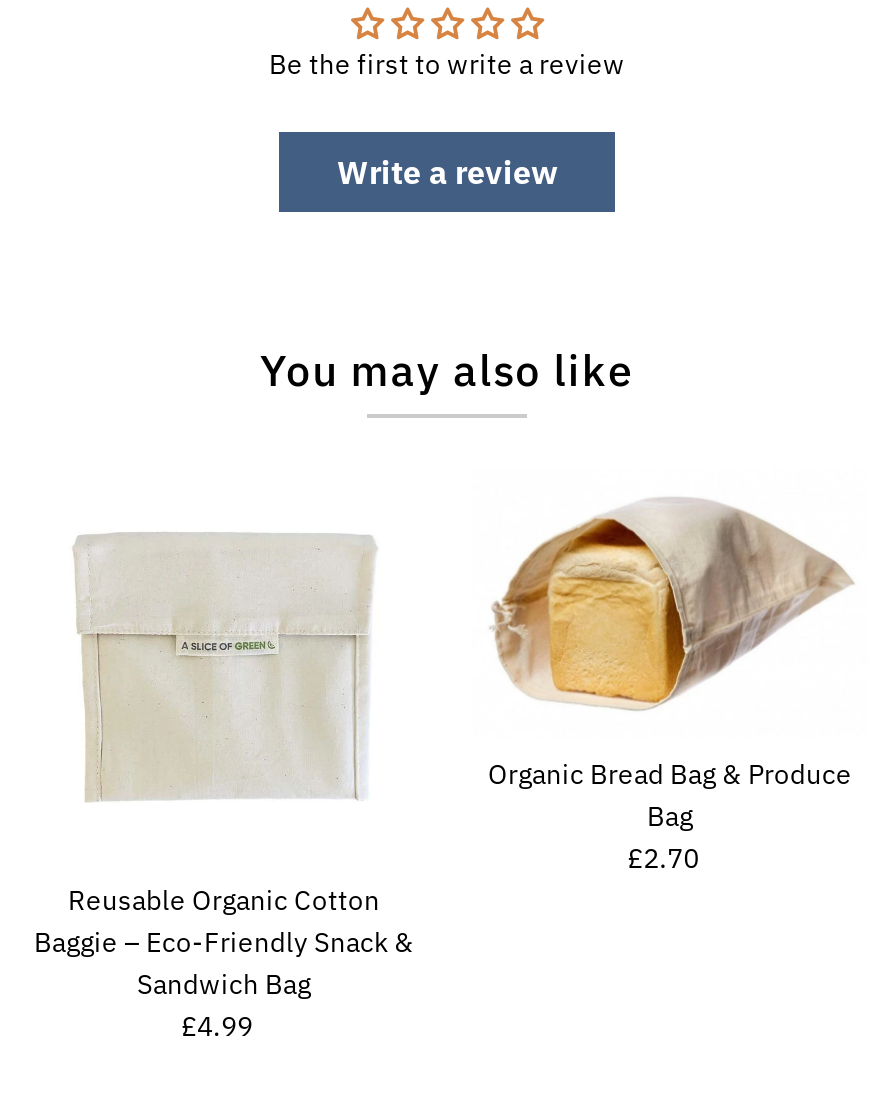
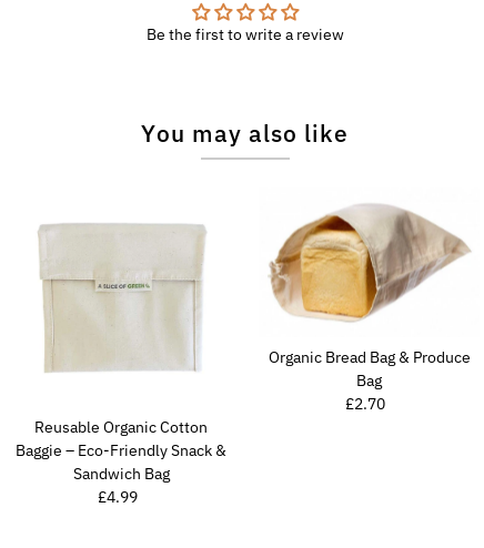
- Write a review
